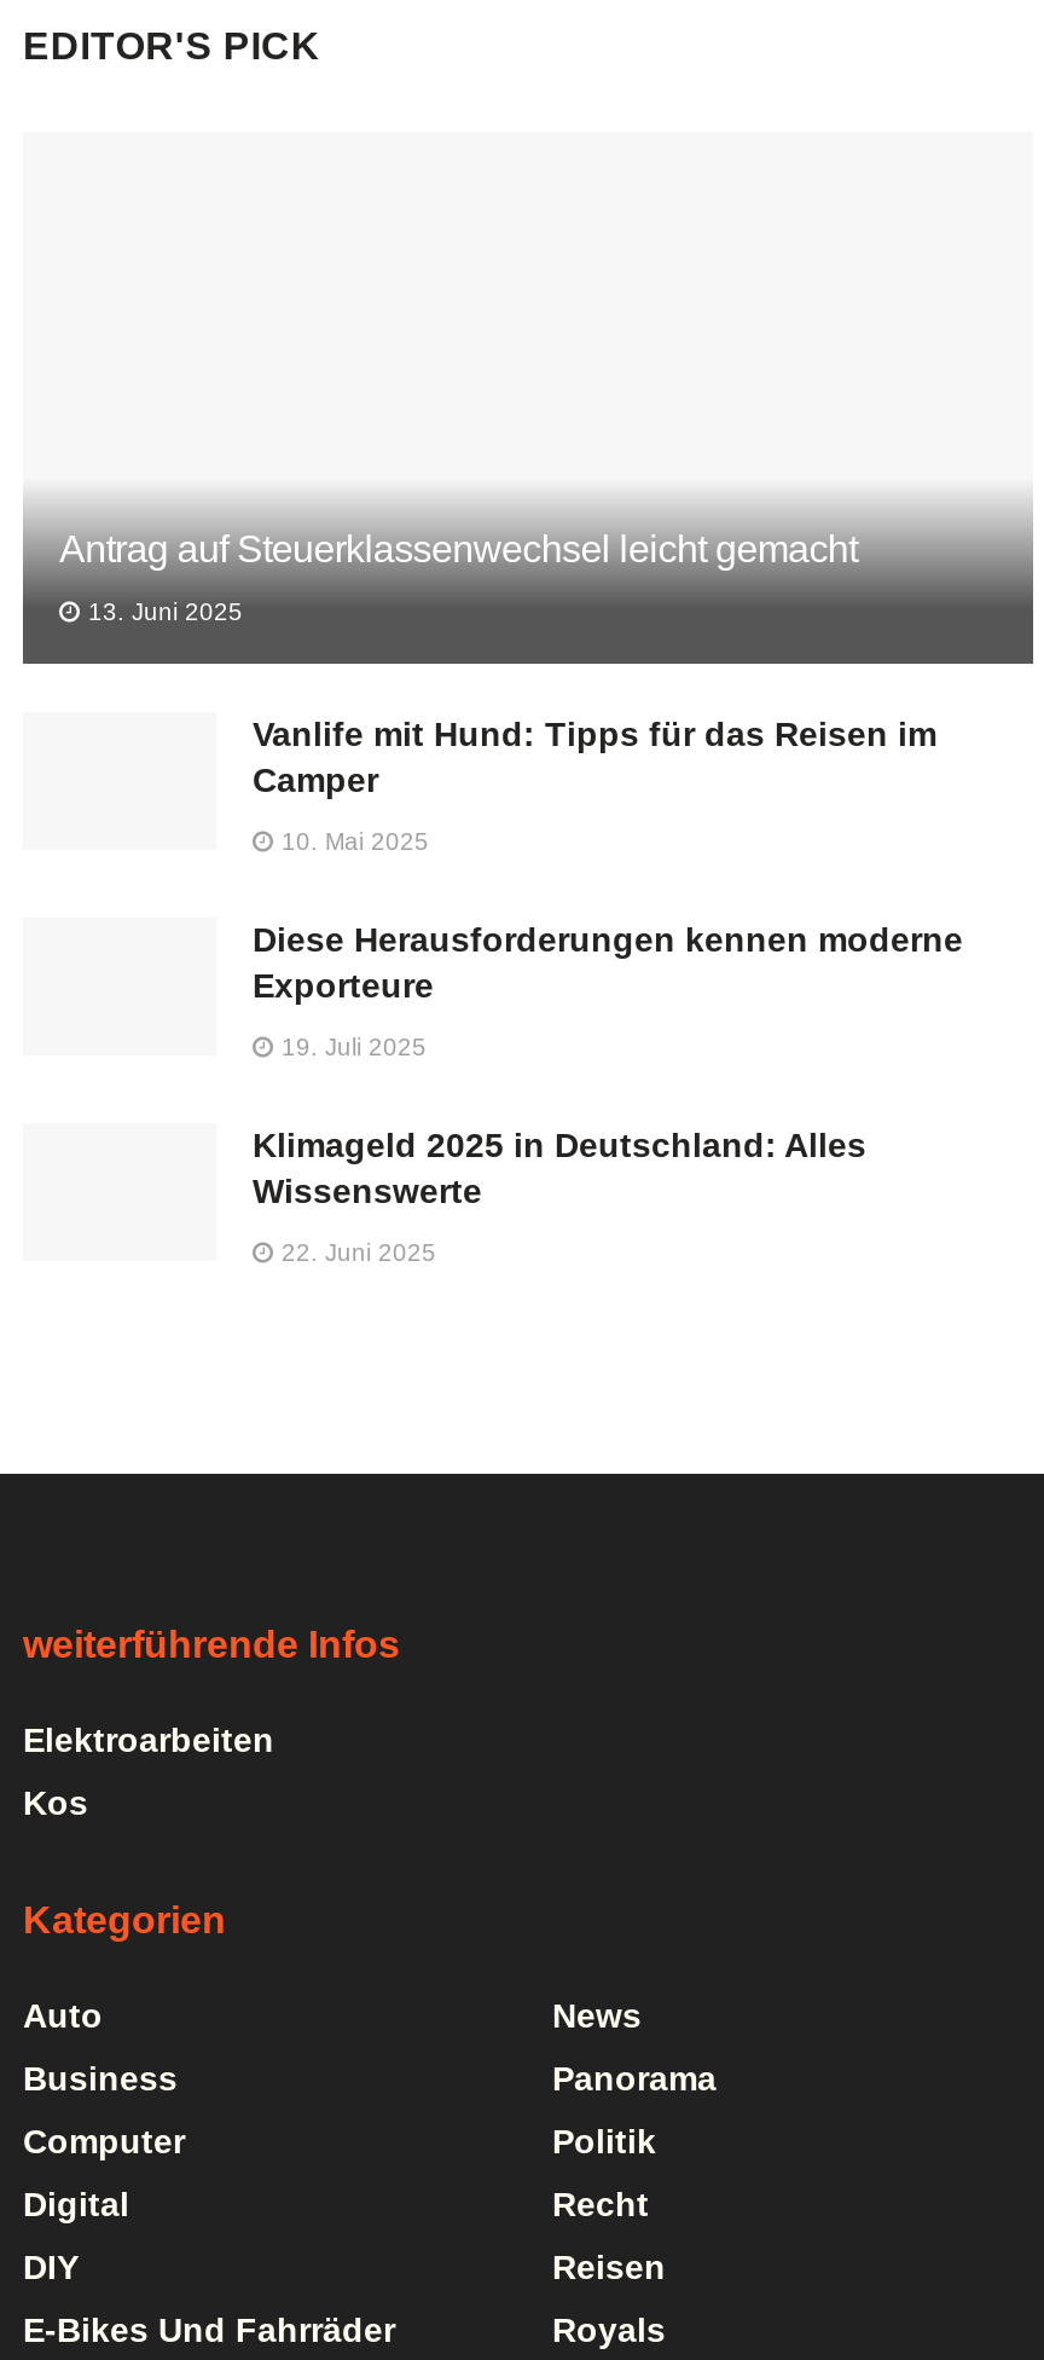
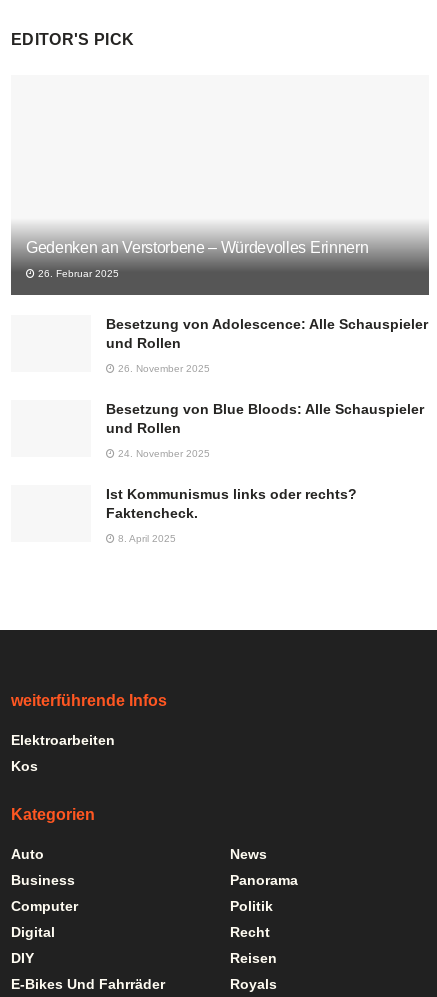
- Antrag auf Steuerklassenwechsel leicht gemacht
+ Gedenken an Verstorbene – Würdevolles Erinnern

- 13. Juni 2025
+ 26. Februar 2025

- Vanlife mit Hund: Tipps für das Reisen im
- Camper
+ Besetzung von Adolescence: Alle Schauspieler
+ und Rollen

- 10. Mai 2025
+ 26. November 2025

- Diese Herausforderungen kennen moderne
- Exporteure
+ Besetzung von Blue Bloods: Alle Schauspieler
+ und Rollen

- 19. Juli 2025
+ 24. November 2025

- Klimageld 2025 in Deutschland: Alles
- Wissenswerte
+ Ist Kommunismus links oder rechts?
+ Faktencheck.

- 22. Juni 2025
+ 8. April 2025
